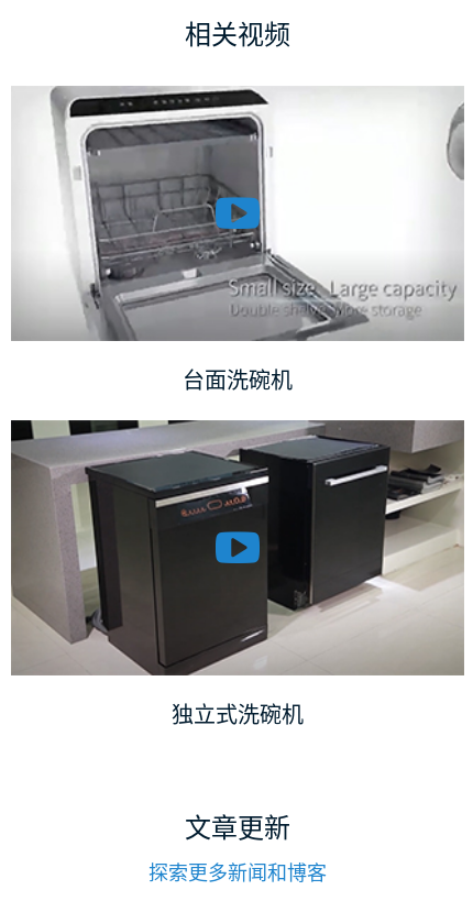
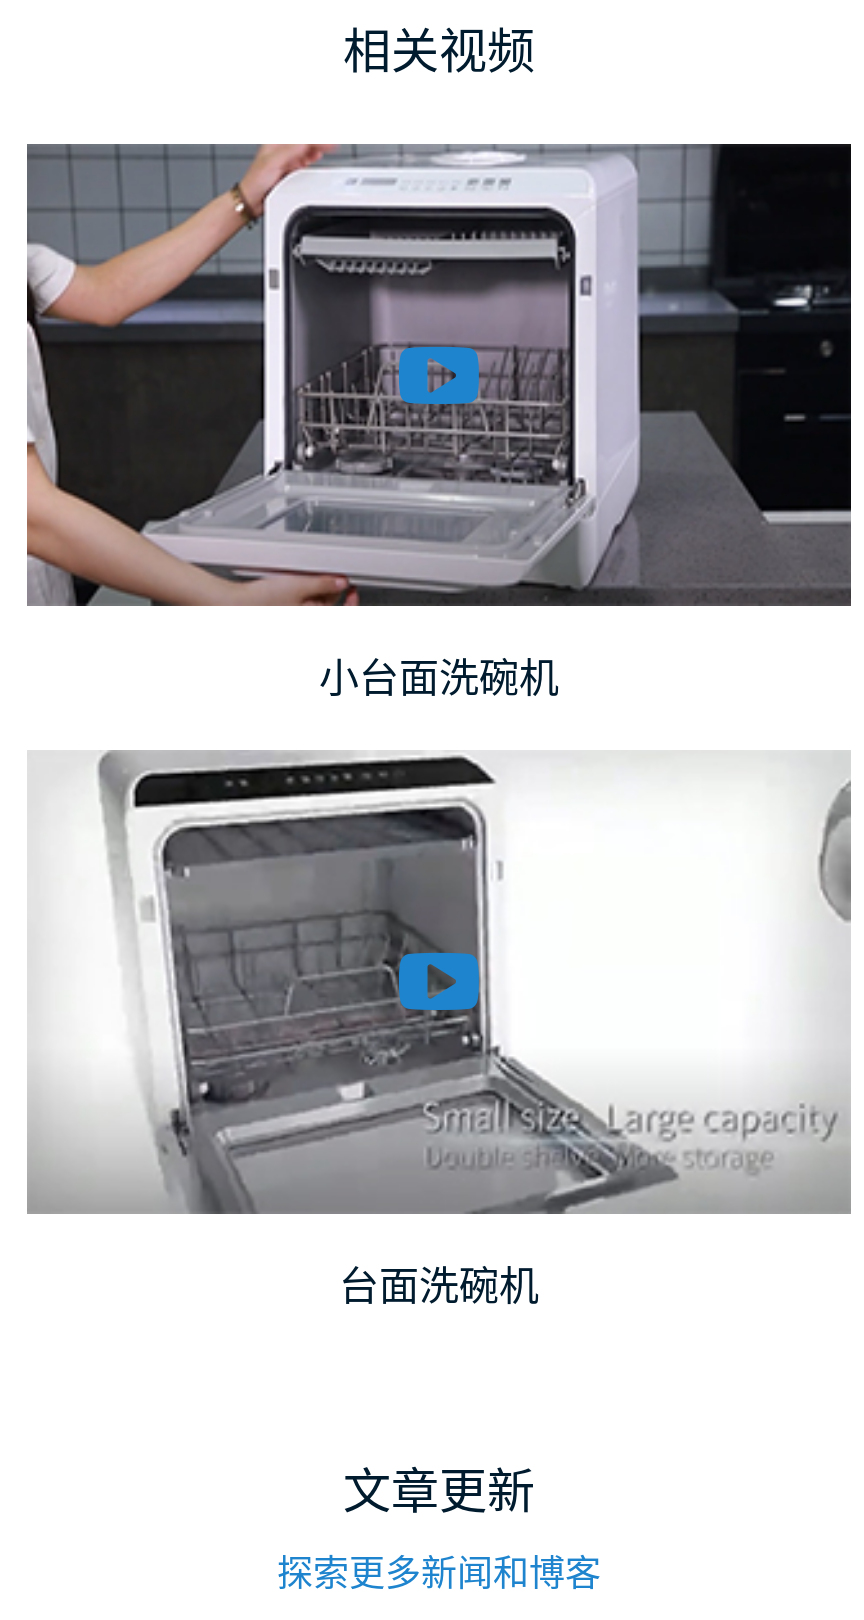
+ [image]
+ 小台面洗碗机

moved down: [image] | 台面洗碗机

- [image]
- 独立式洗碗机
